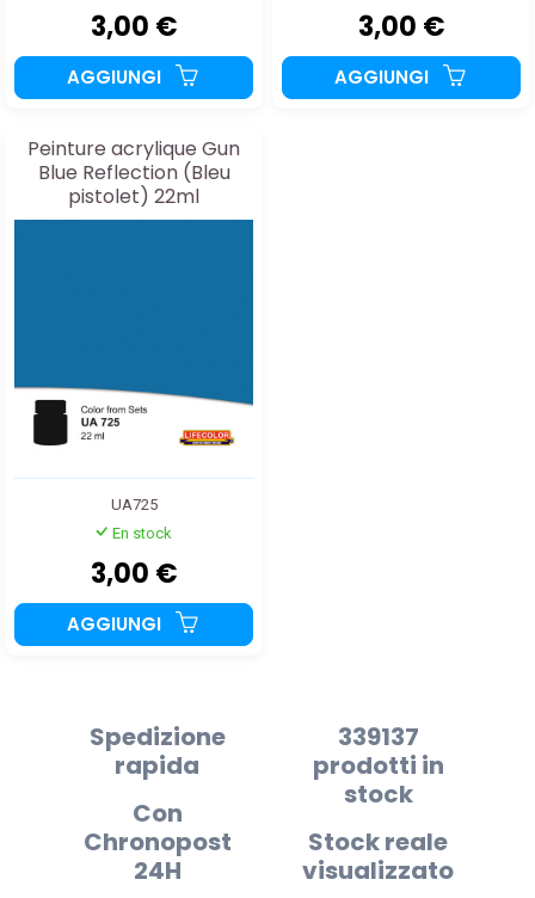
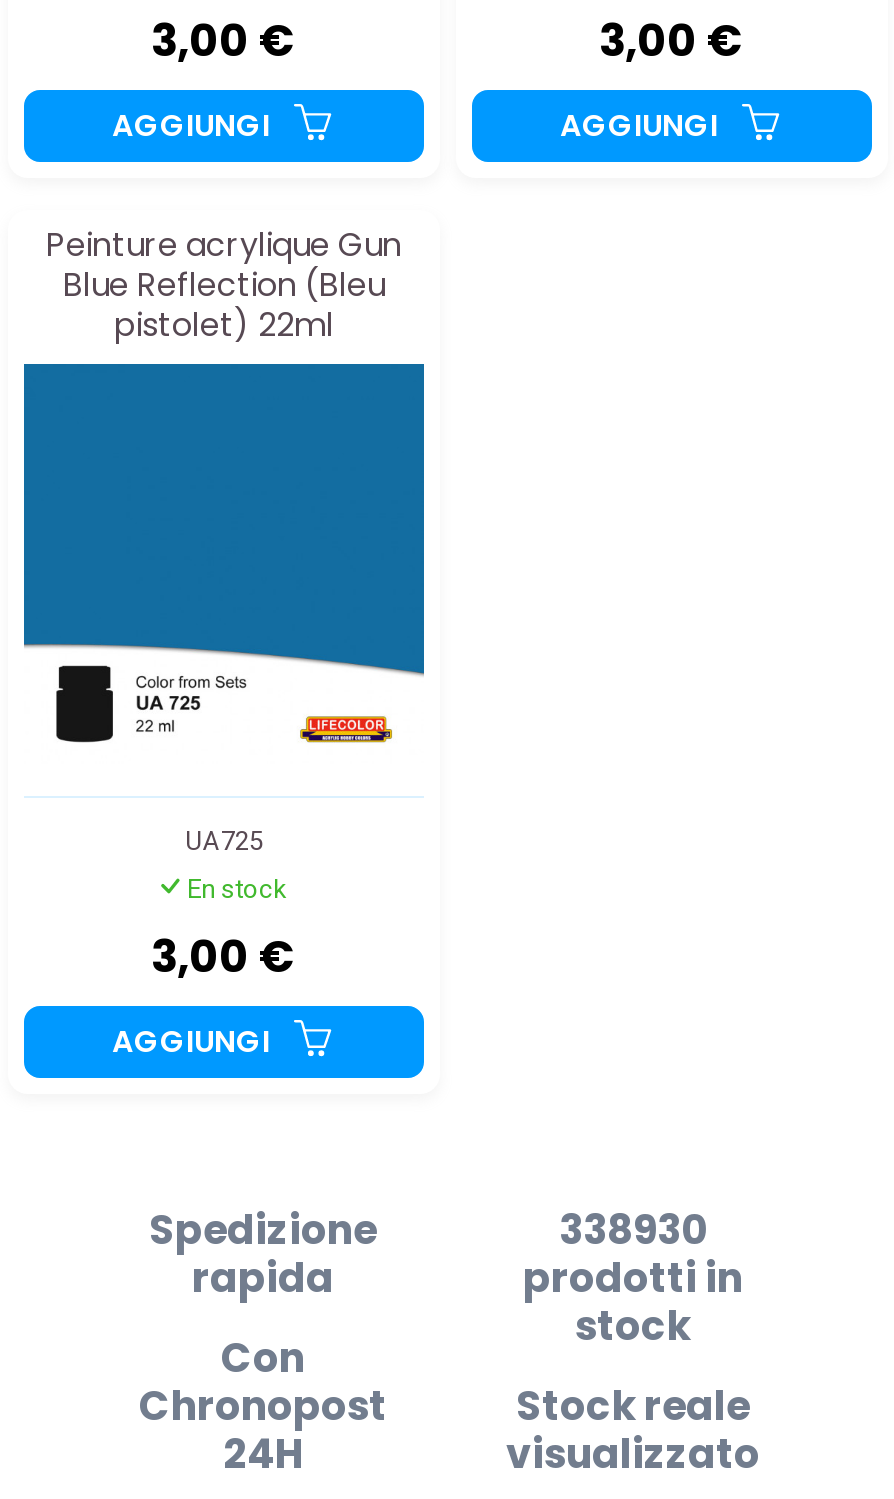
- 339137
+ 338930
